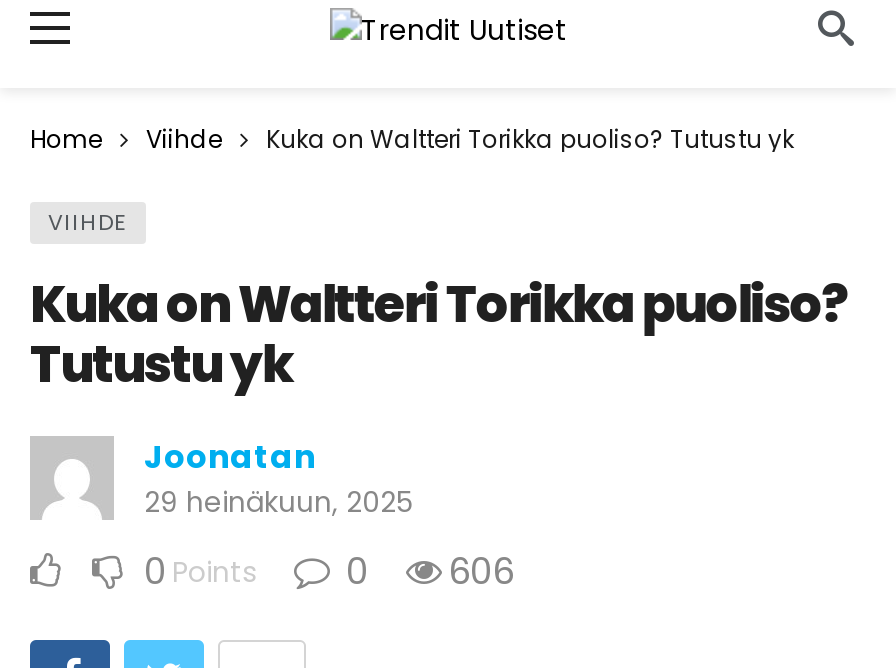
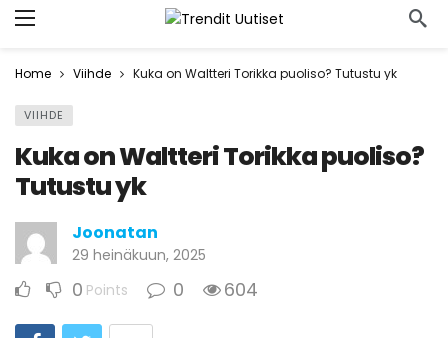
- 0 Points 0 606
+ 0 Points 0 604
